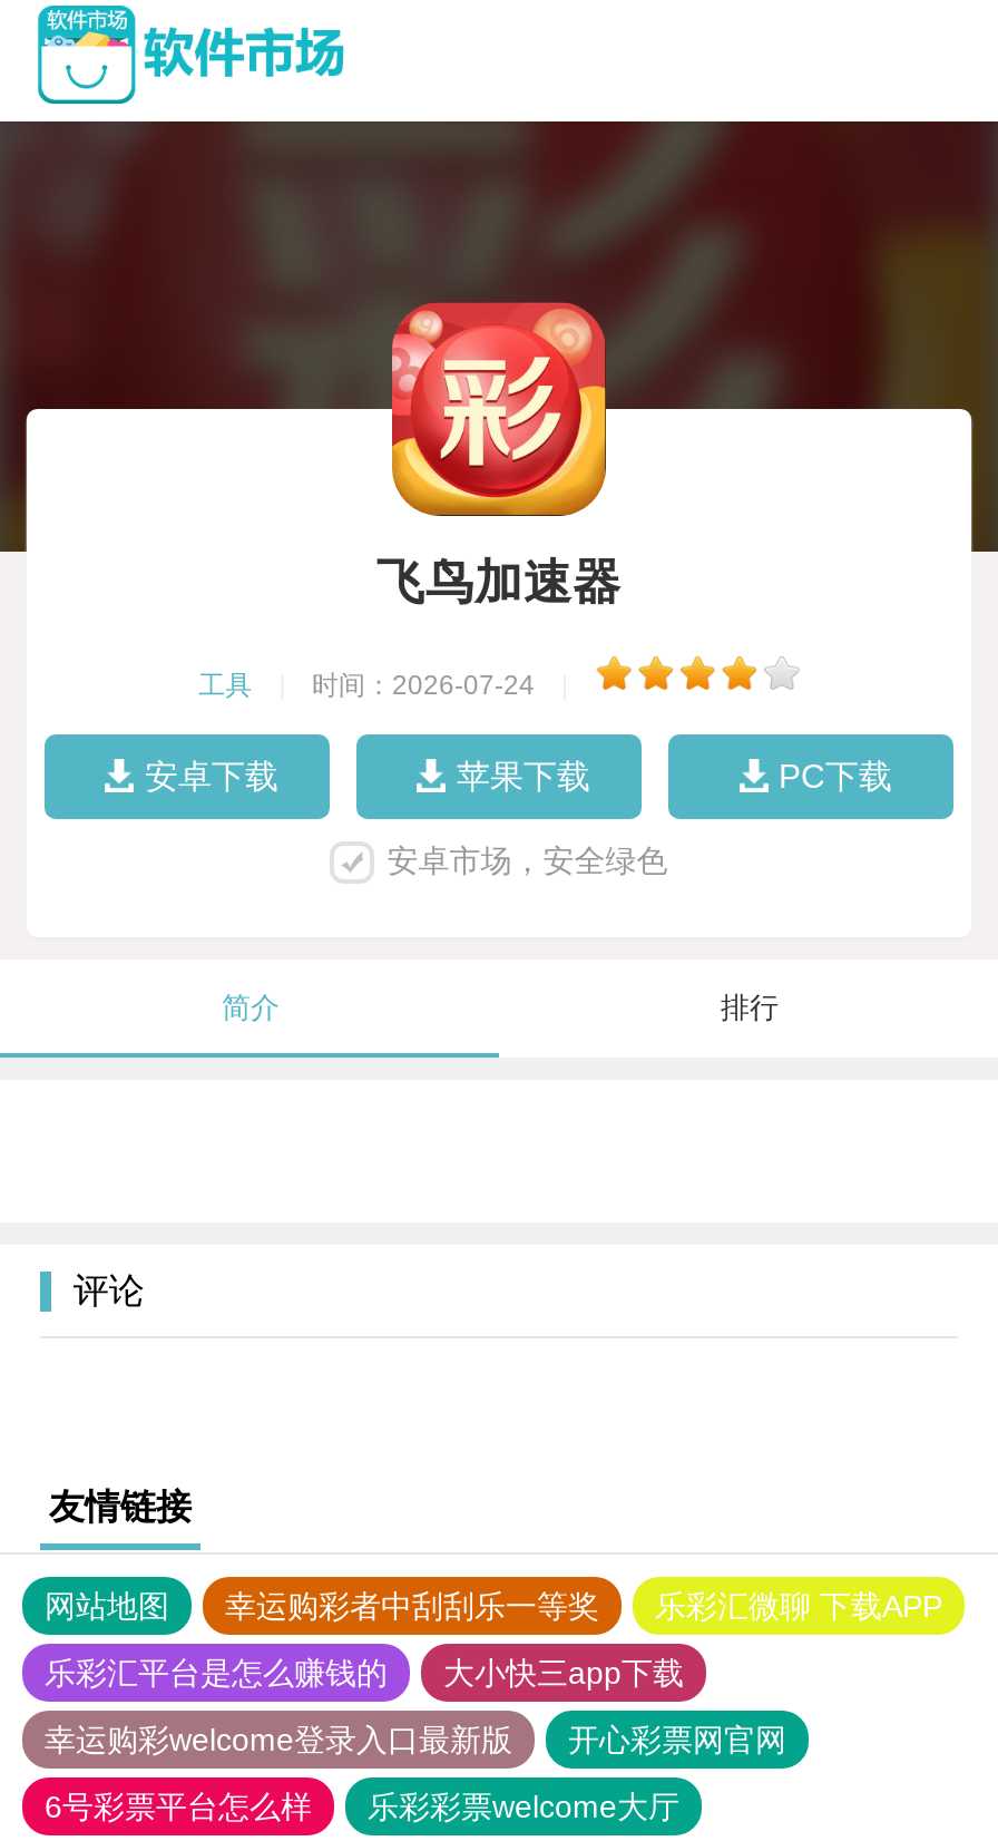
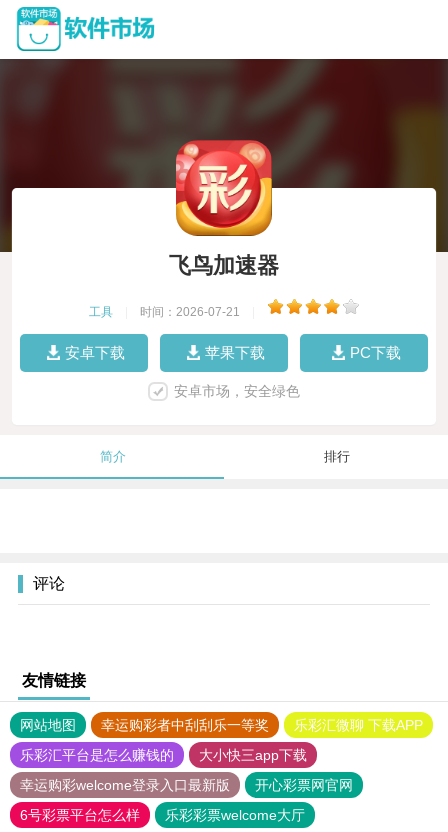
- 时间：2026-07-24
+ 时间：2026-07-21
